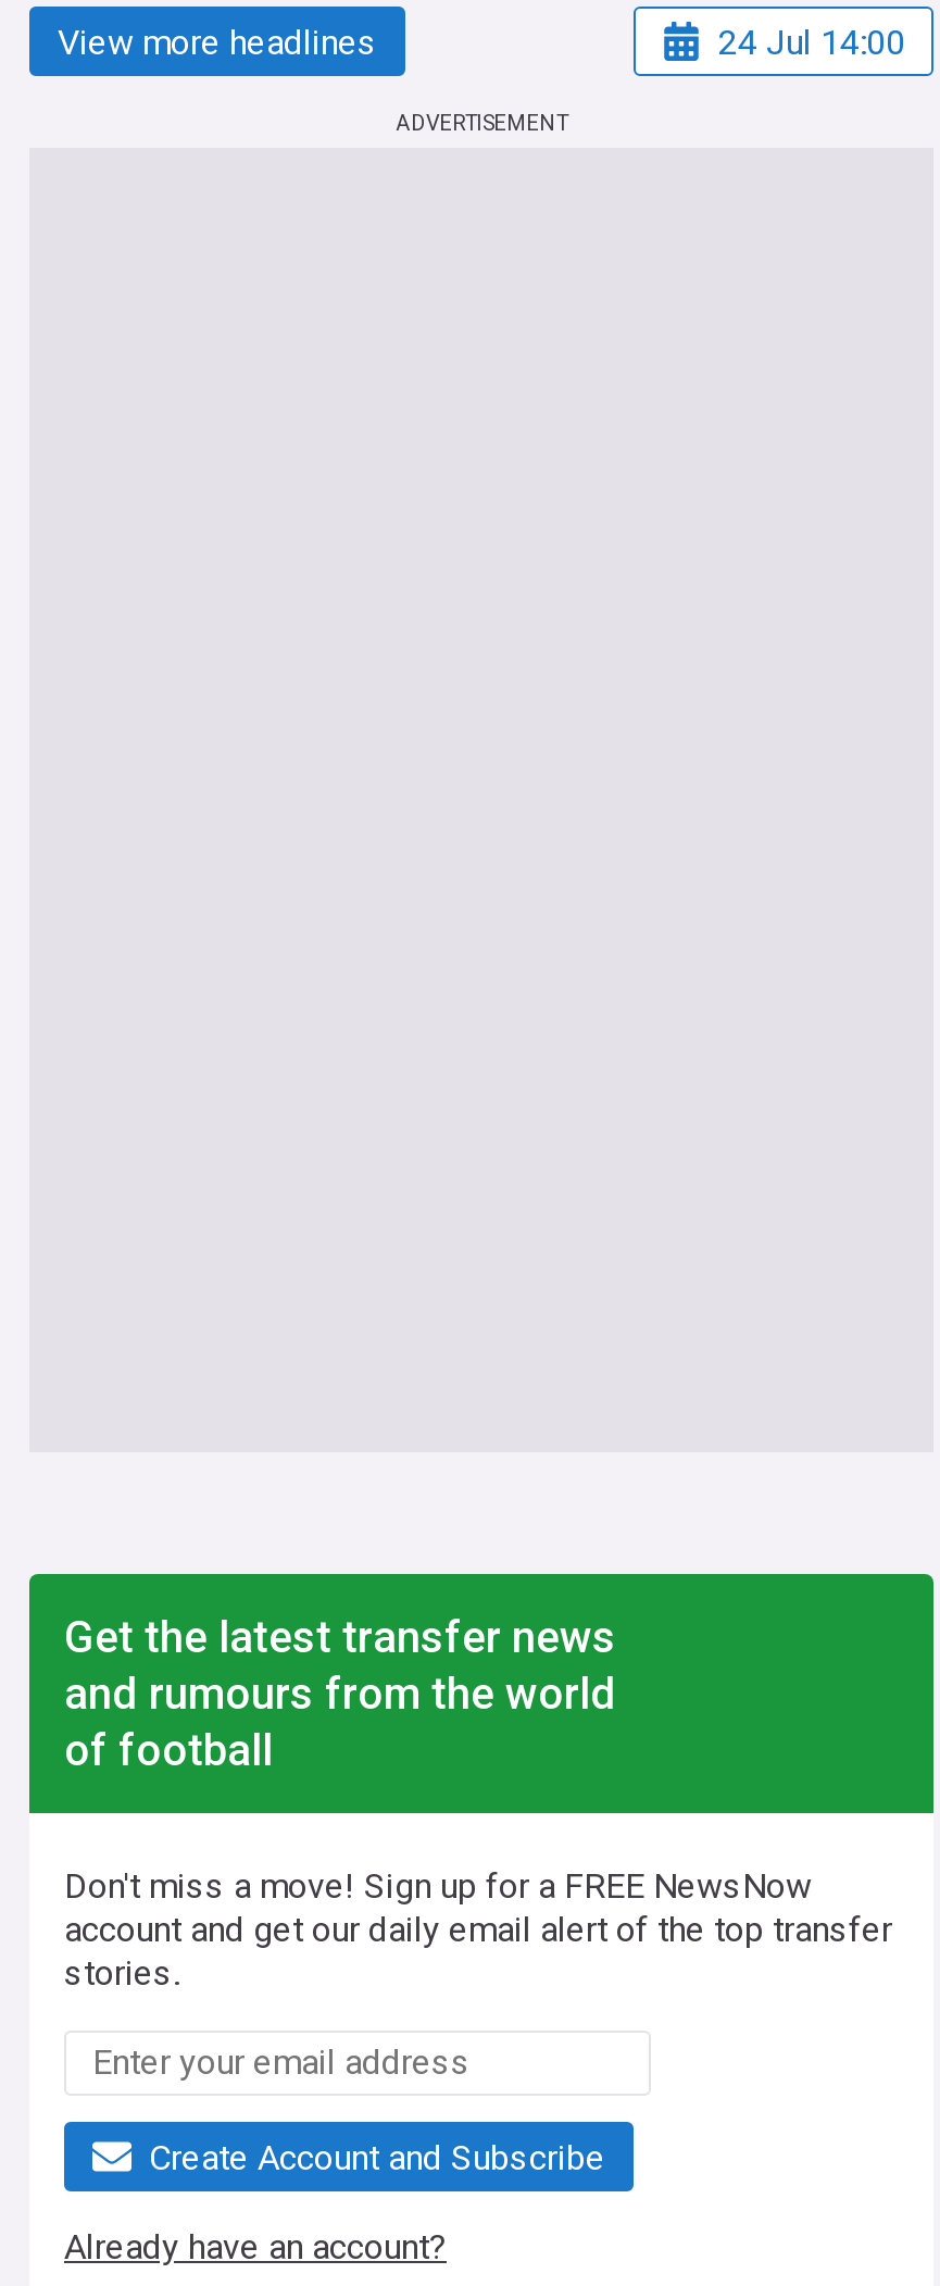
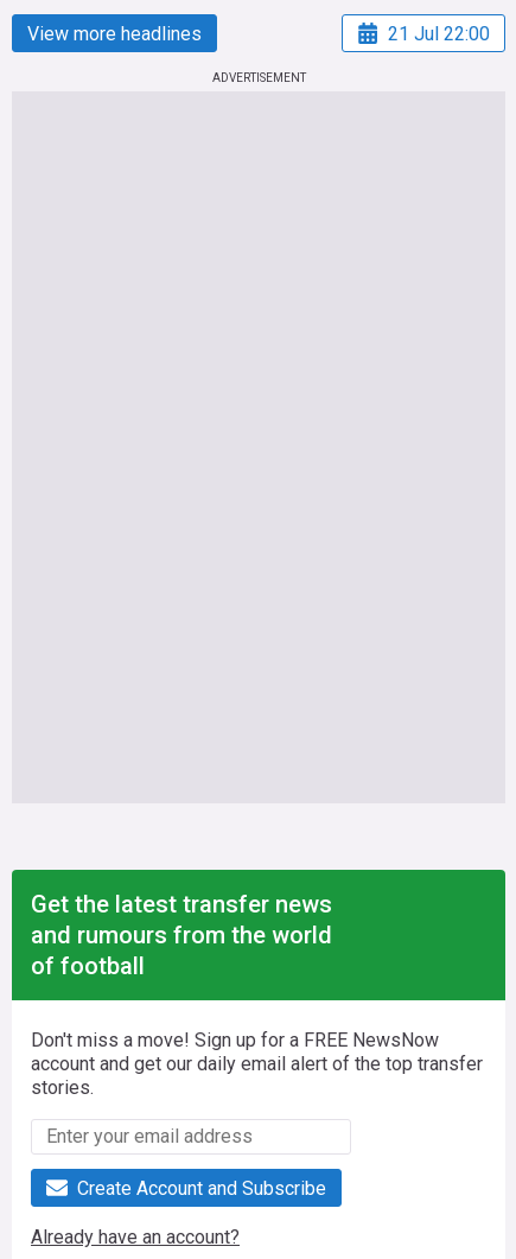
- 24 Jul 14:00
+ 21 Jul 22:00
